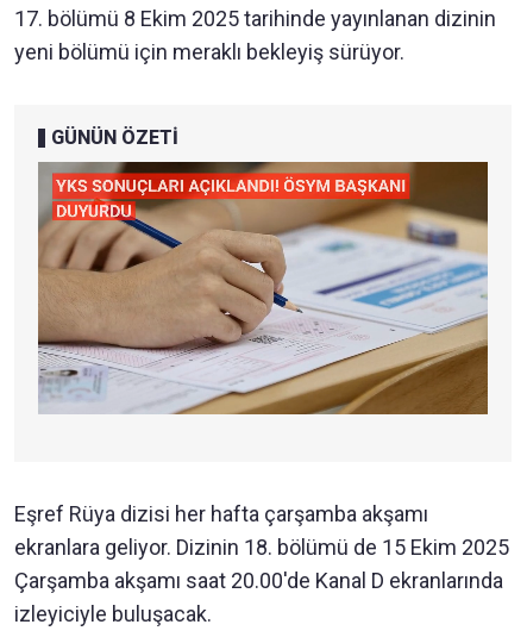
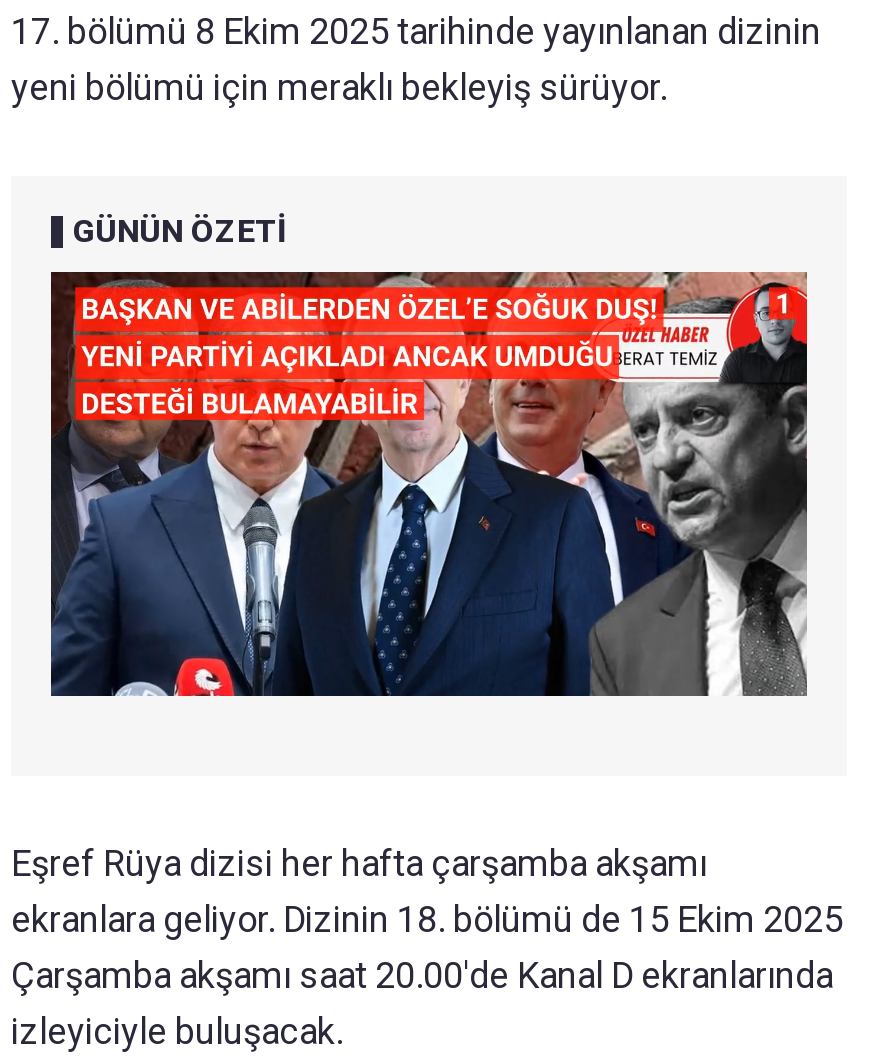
- [image]
+ [image]
